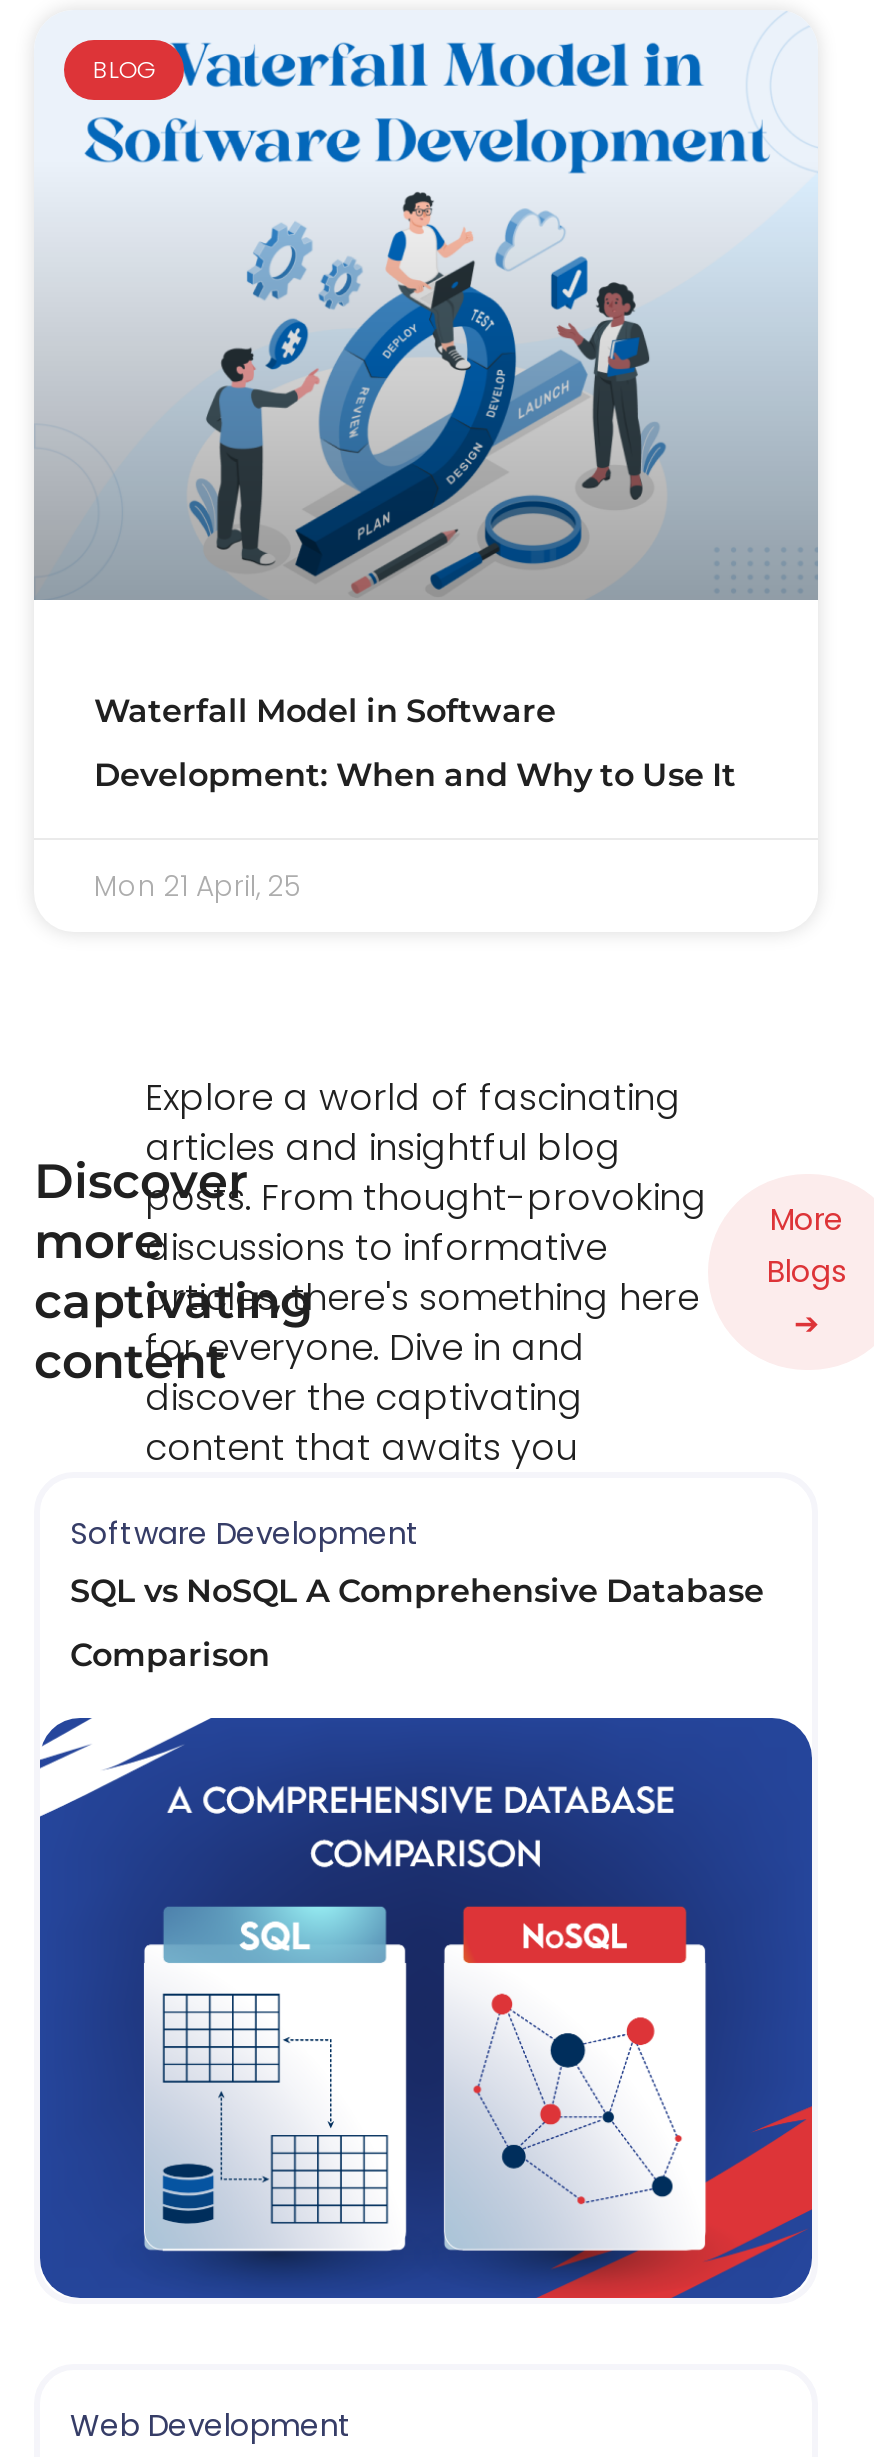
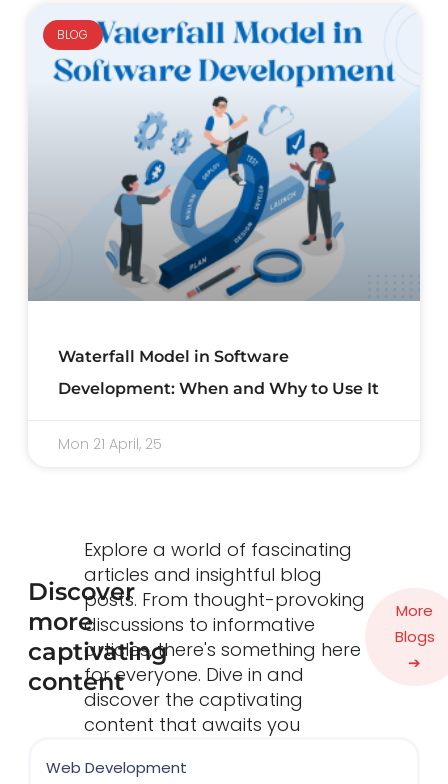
- Software Development
- SQL vs NoSQL A Comprehensive Database
- Comparison

- [image]
